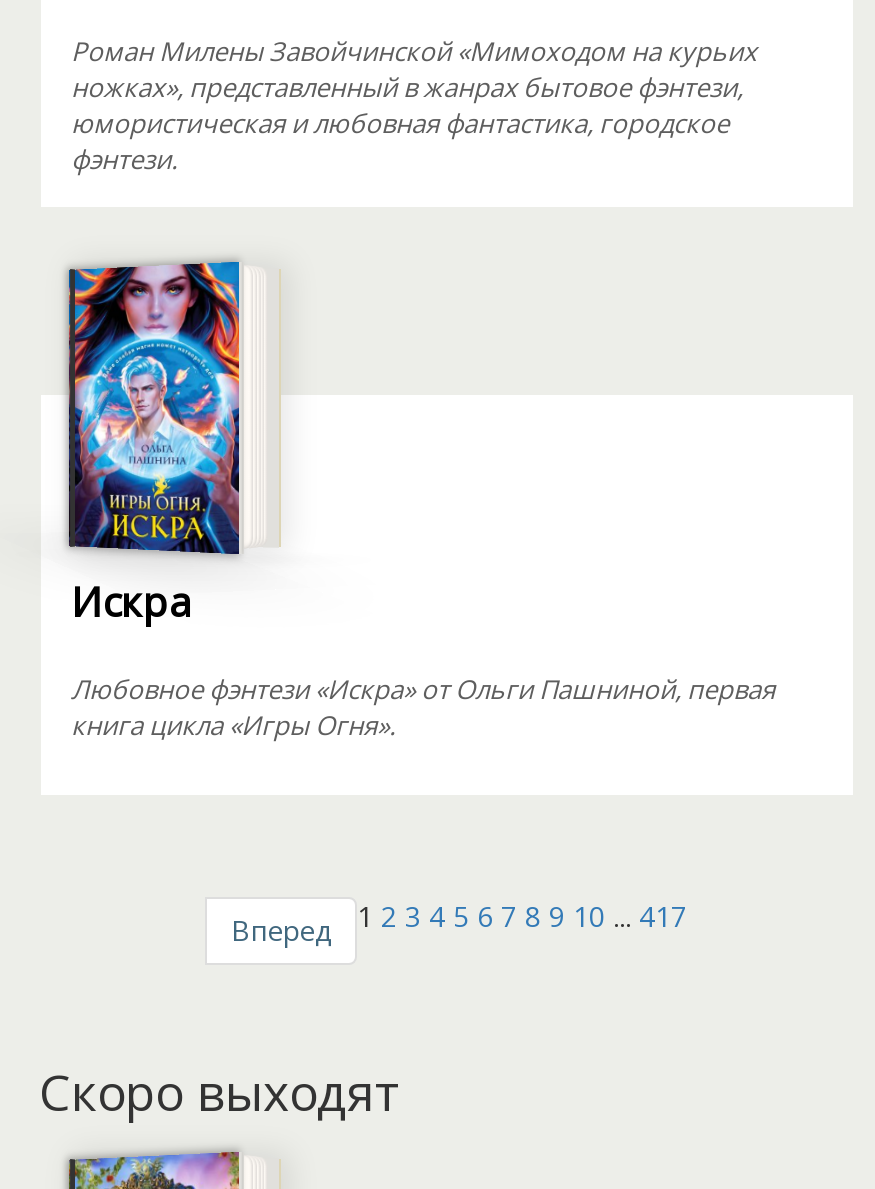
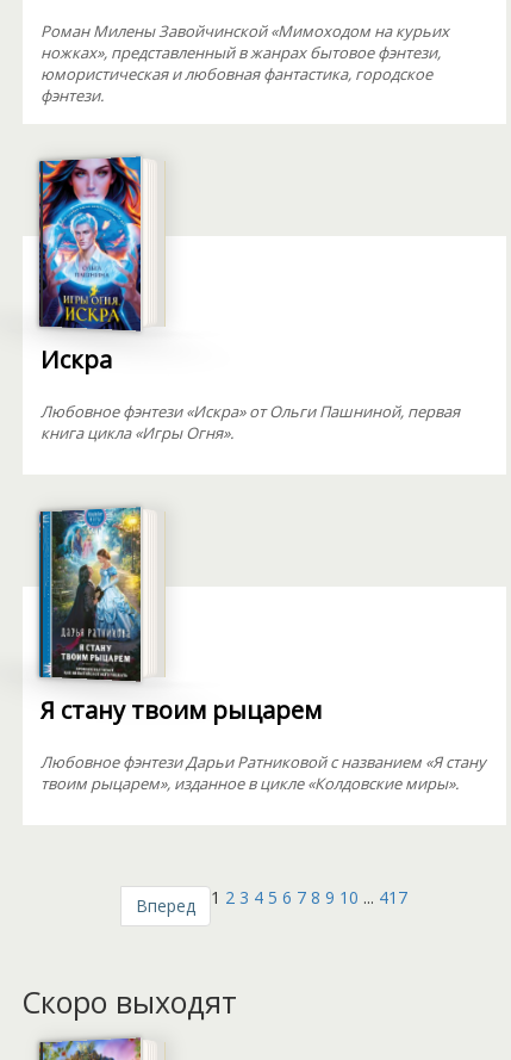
+ [image]
+ Я стану твоим рыцарем
+ Любовное фэнтези Дарьи Ратниковой с названием «Я стану
+ твоим рыцарем», изданное в цикле «Колдовские миры».
